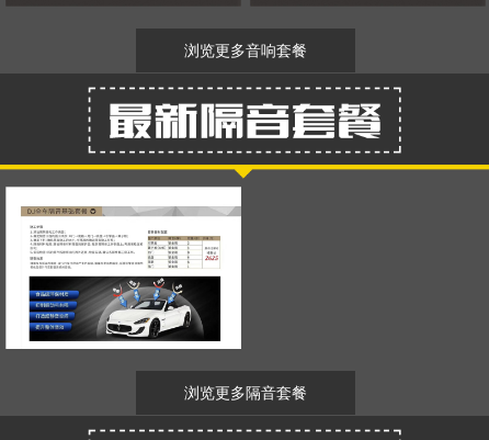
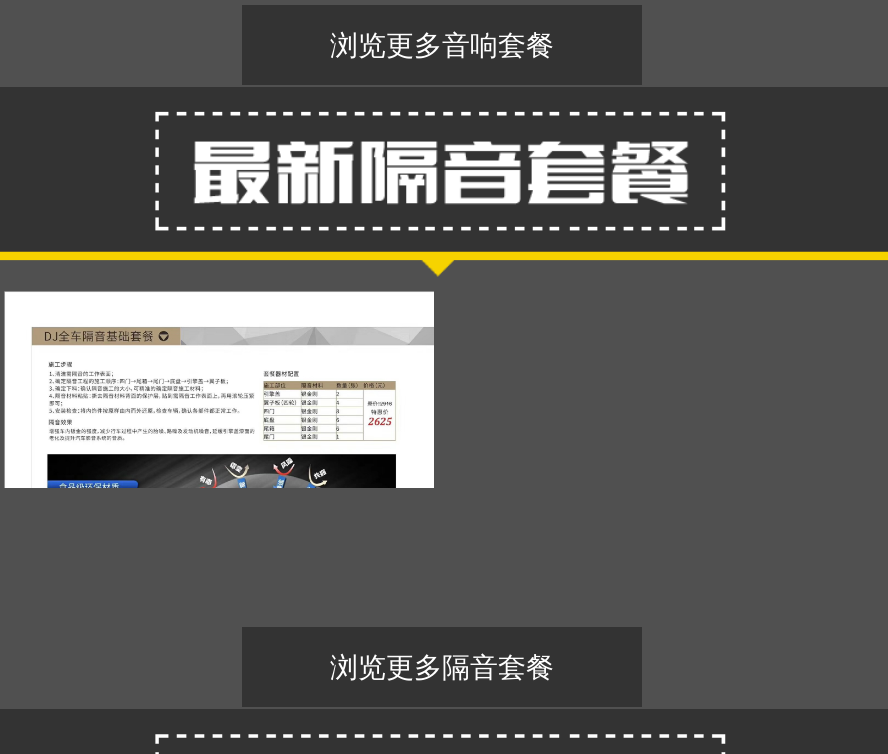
- [image]
